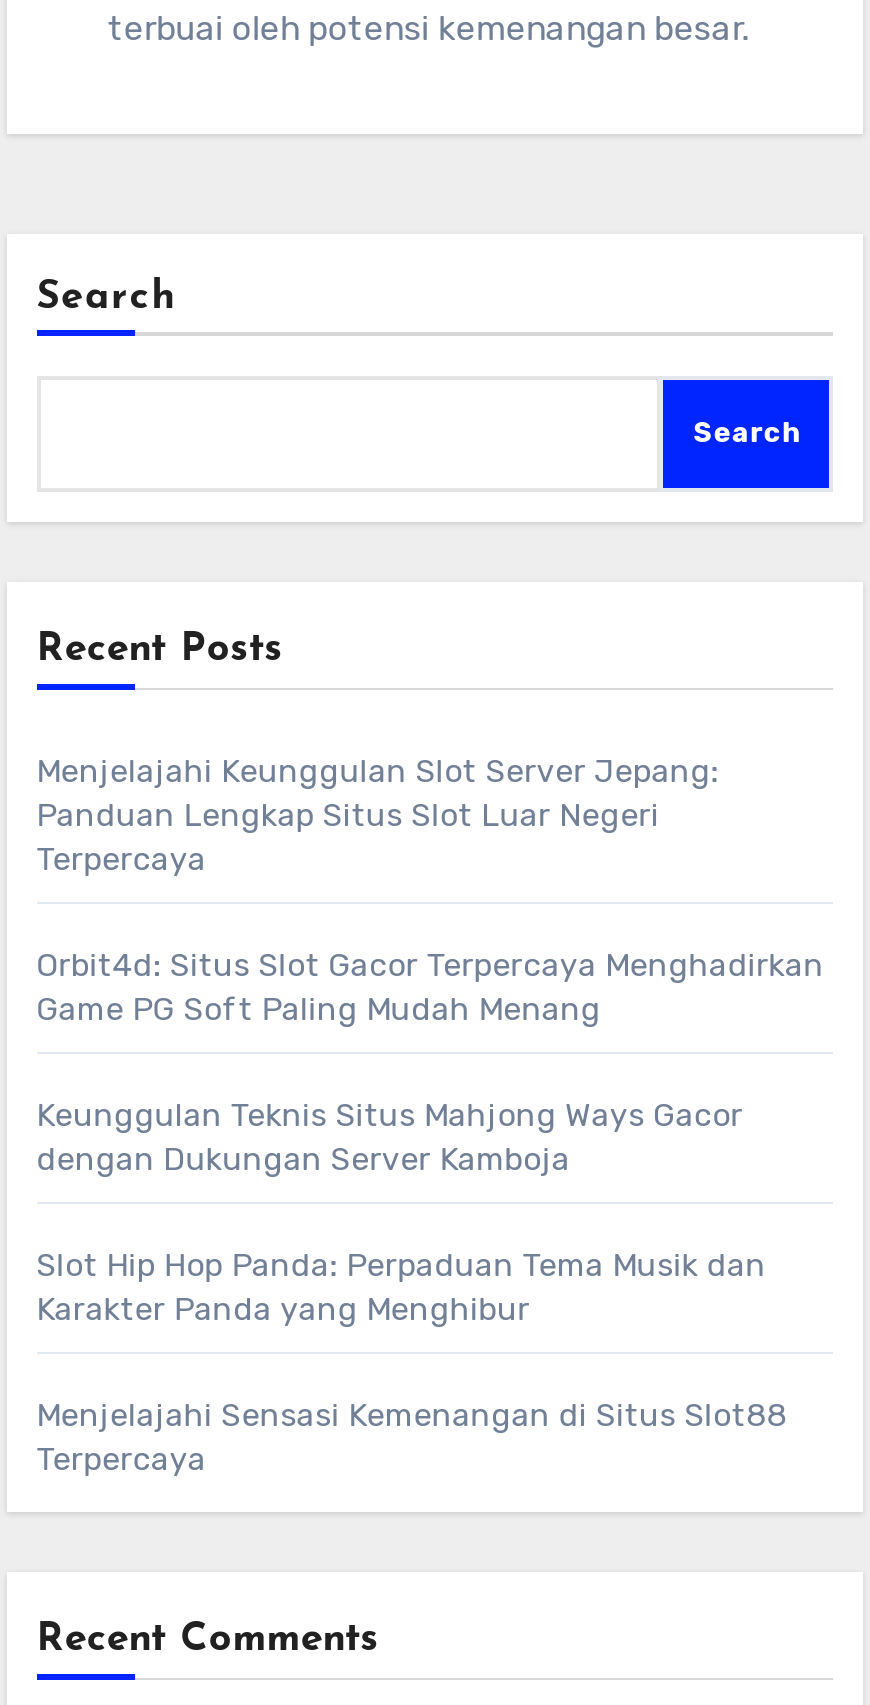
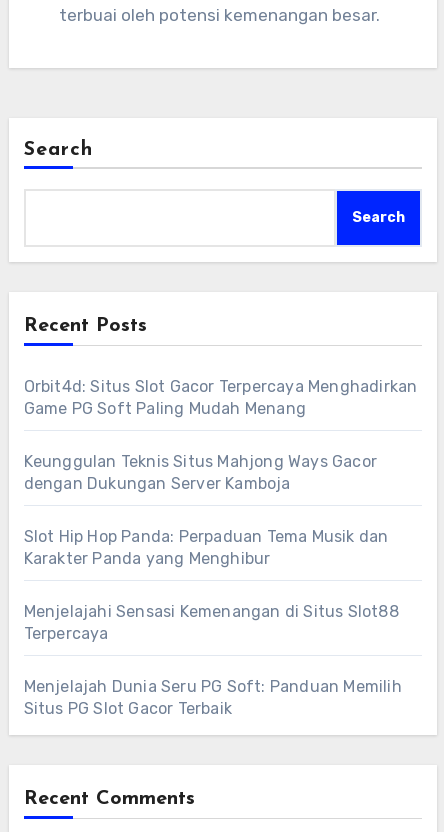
- Menjelajahi Keunggulan Slot Server Jepang:
- Panduan Lengkap Situs Slot Luar Negeri
- Terpercaya

moved up: Orbit4d: Situs Slot Gacor Terpercaya Menghadirkan | Game PG Soft Paling Mudah Menang | Keunggulan Teknis Situs Mahjong Ways Gacor | dengan Dukungan Server Kamboja | Slot Hip Hop Panda: Perpaduan Tema Musik dan | Karakter Panda yang Menghibur | Menjelajahi Sensasi Kemenangan di Situs Slot88 | Terpercaya

+ Menjelajah Dunia Seru PG Soft: Panduan Memilih
+ Situs PG Slot Gacor Terbaik
